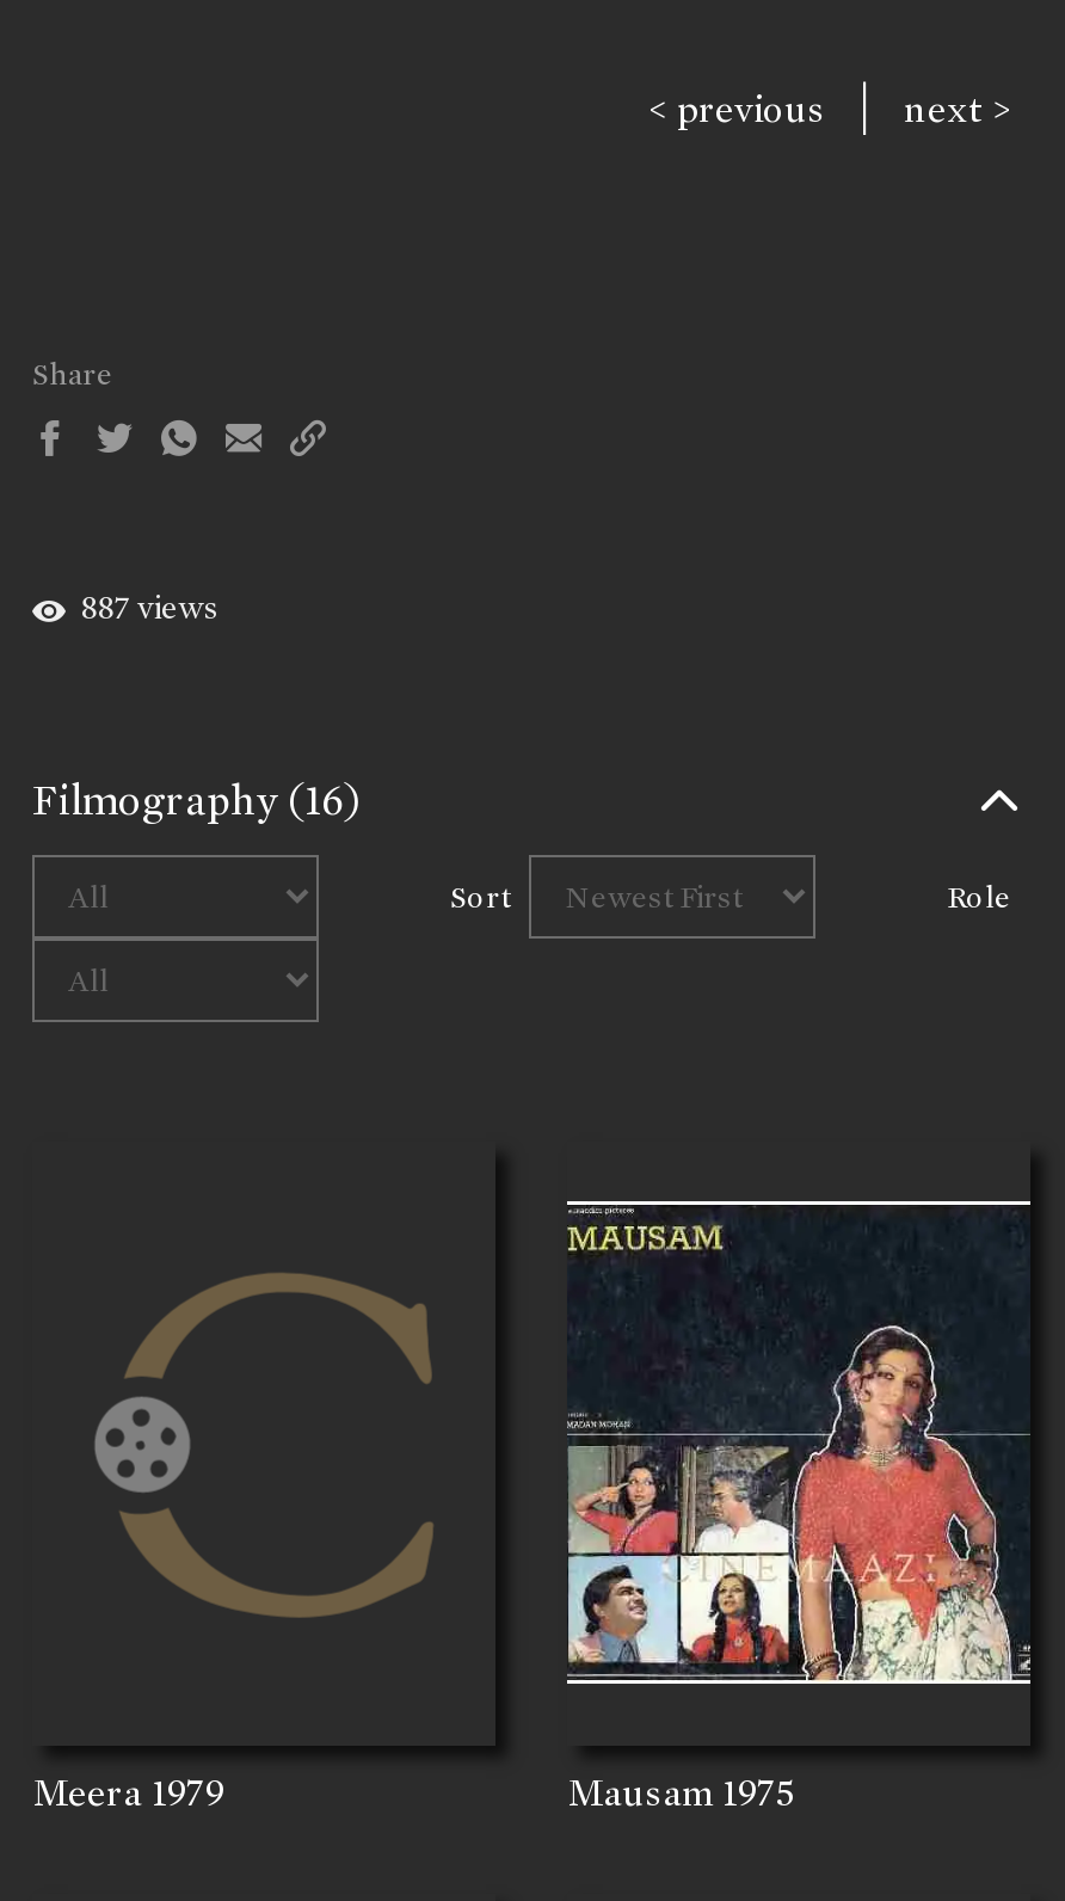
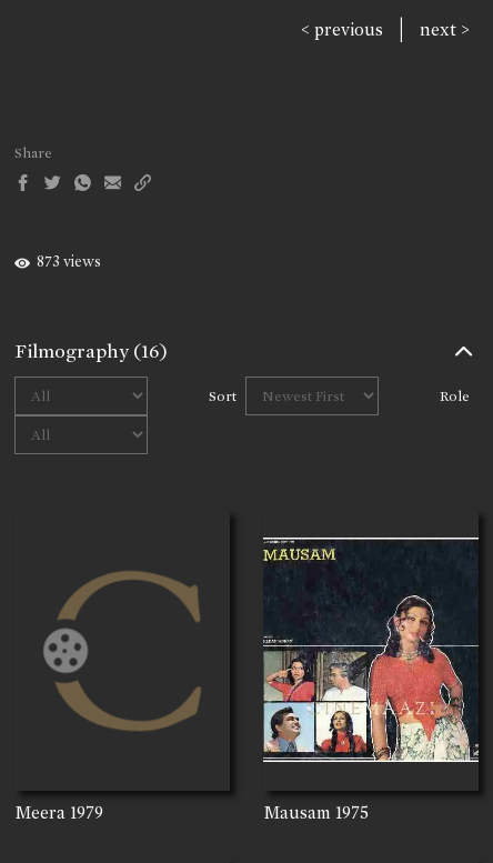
- 887 views
+ 873 views
